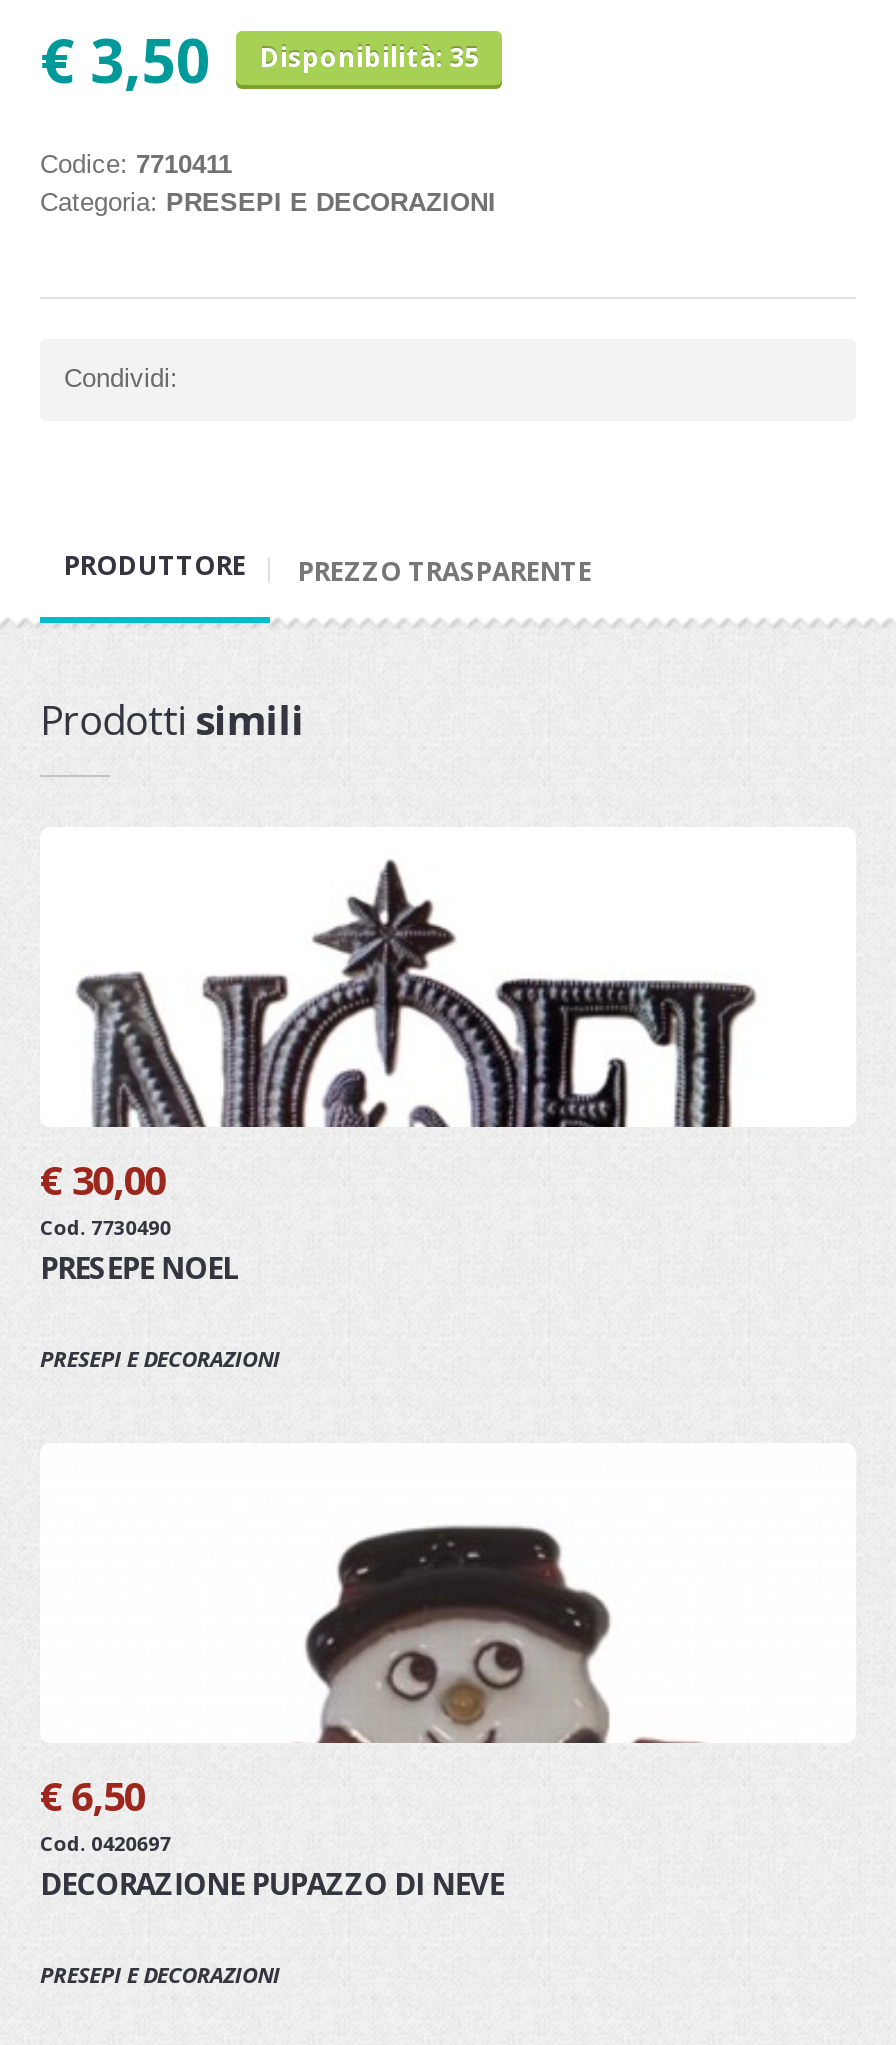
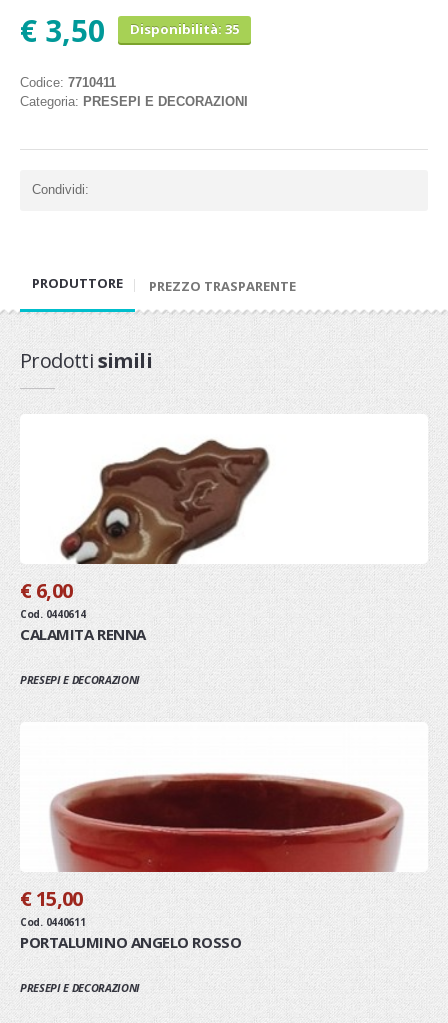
- [image]
- € 30,00
- Cod. 7730490
- PRESEPE NOEL
+ [image]
+ € 6,00
+ Cod. 0440614
+ CALAMITA RENNA

- [image]
- € 6,50
- Cod. 0420697
- DECORAZIONE PUPAZZO DI NEVE
+ [image]
+ € 15,00
+ Cod. 0440611
+ PORTALUMINO ANGELO ROSSO
